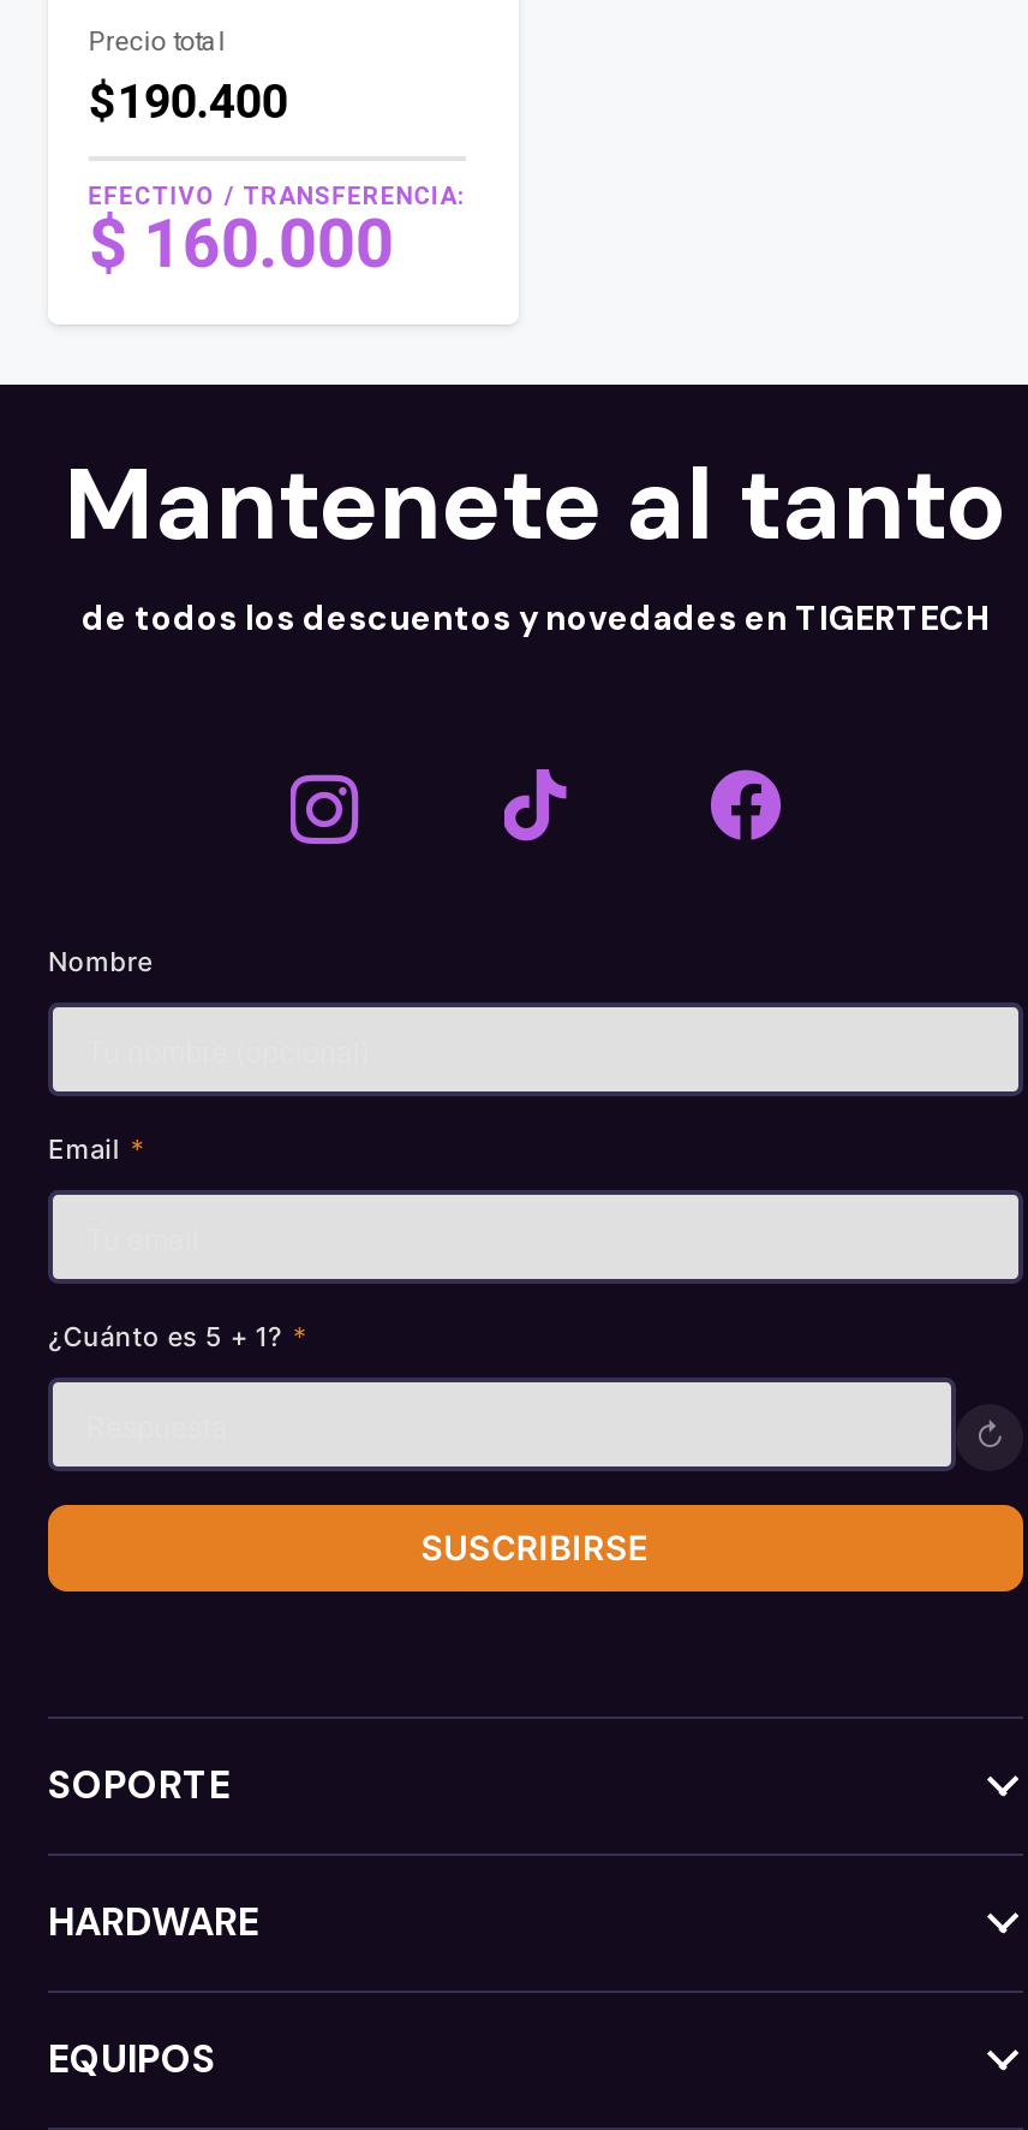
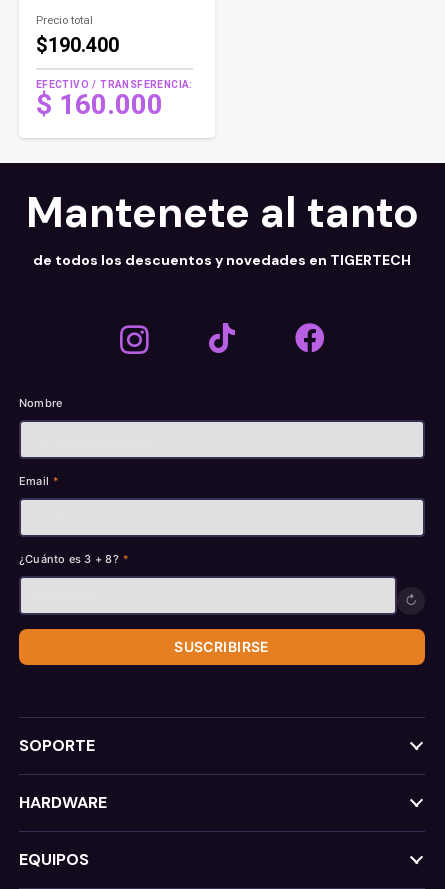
- ¿Cuánto es 5 + 1? *
+ ¿Cuánto es 3 + 8? *
